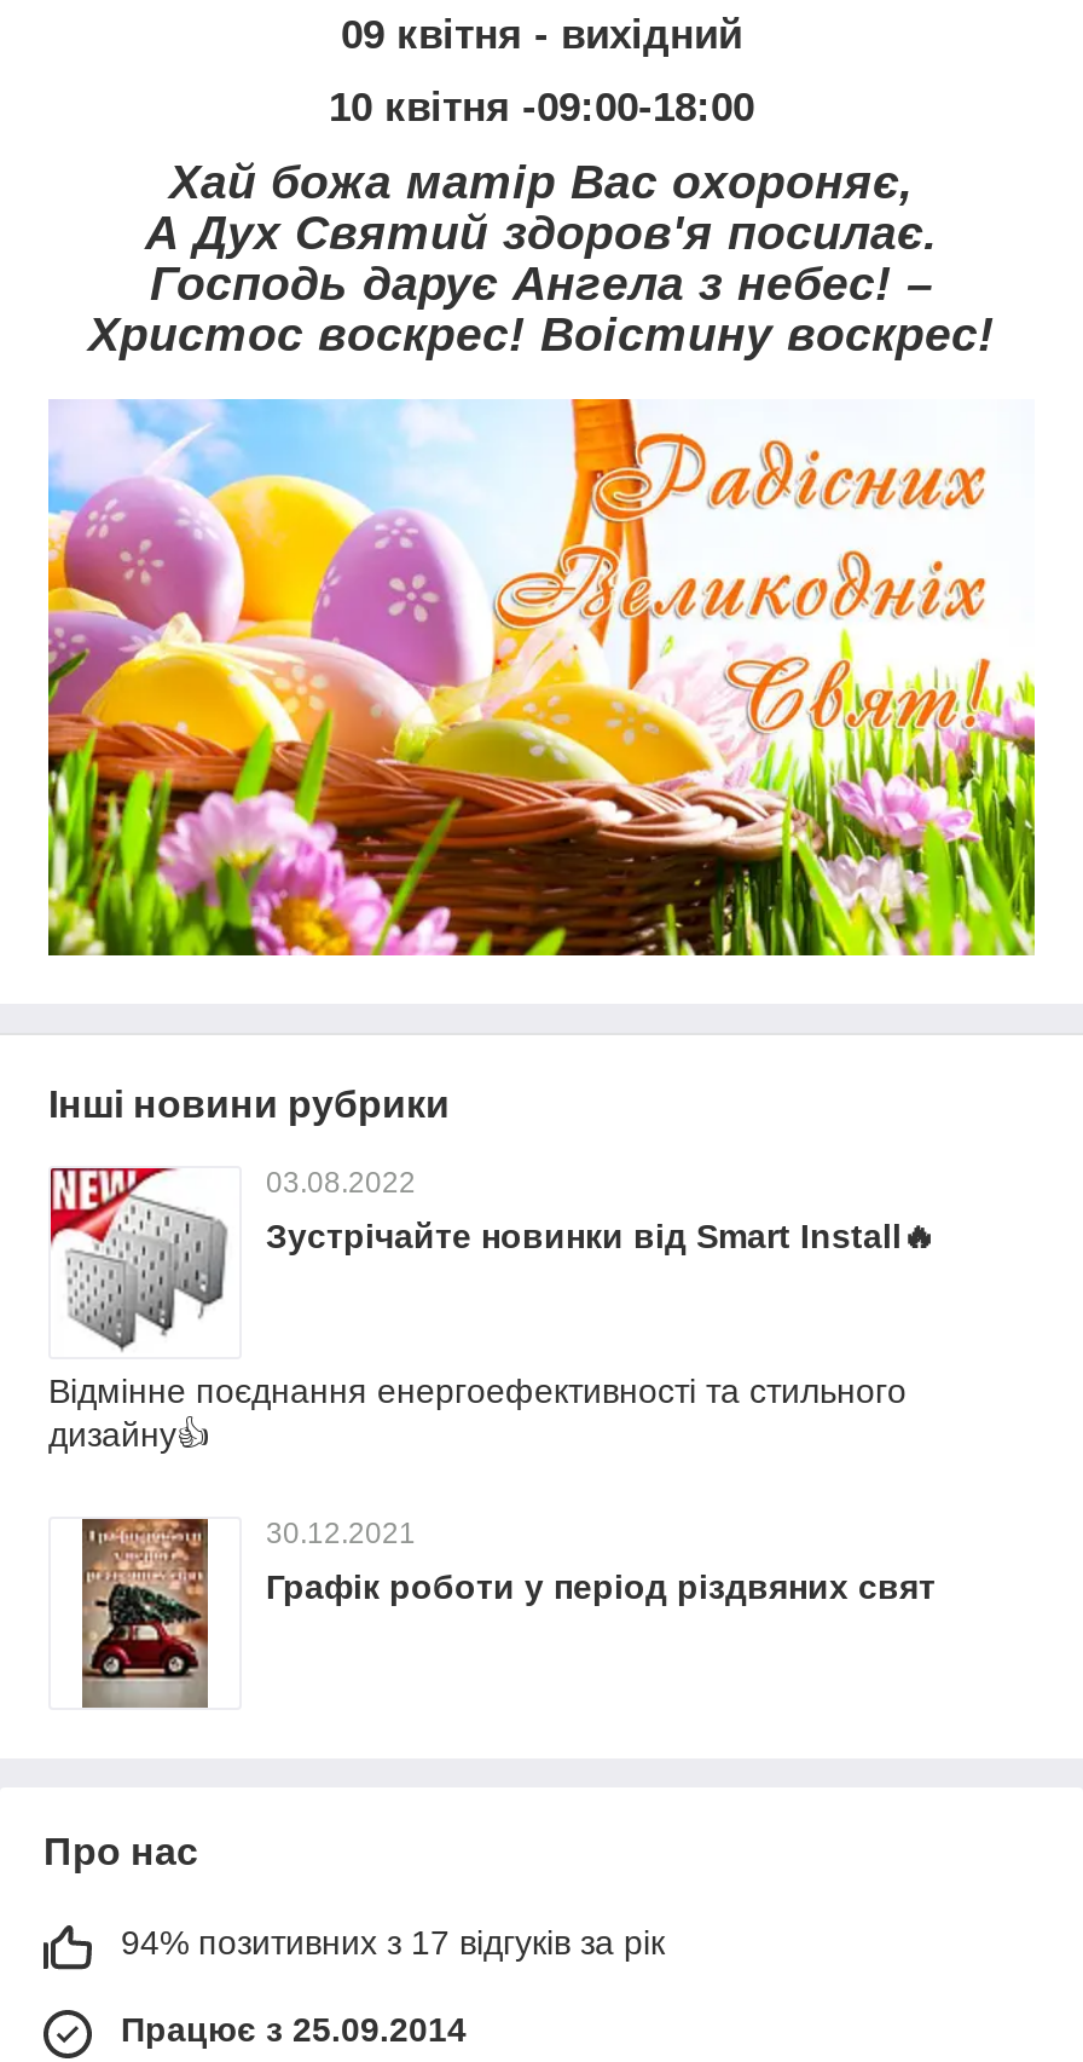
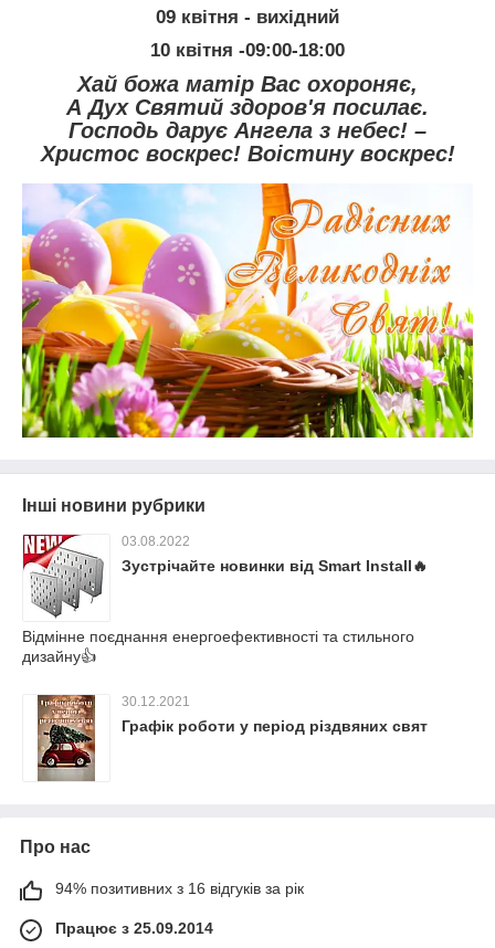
- 94% позитивних з 17 відгуків за рік
+ 94% позитивних з 16 відгуків за рік
